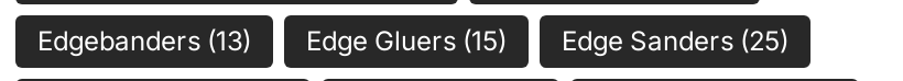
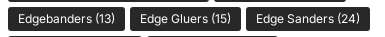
- Edgebanders (13) Edge Gluers (15) Edge Sanders (25)
+ Edgebanders (13) Edge Gluers (15) Edge Sanders (24)
